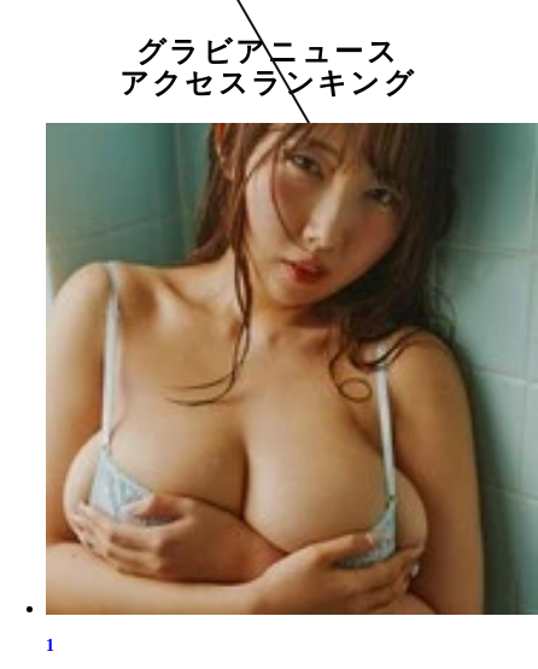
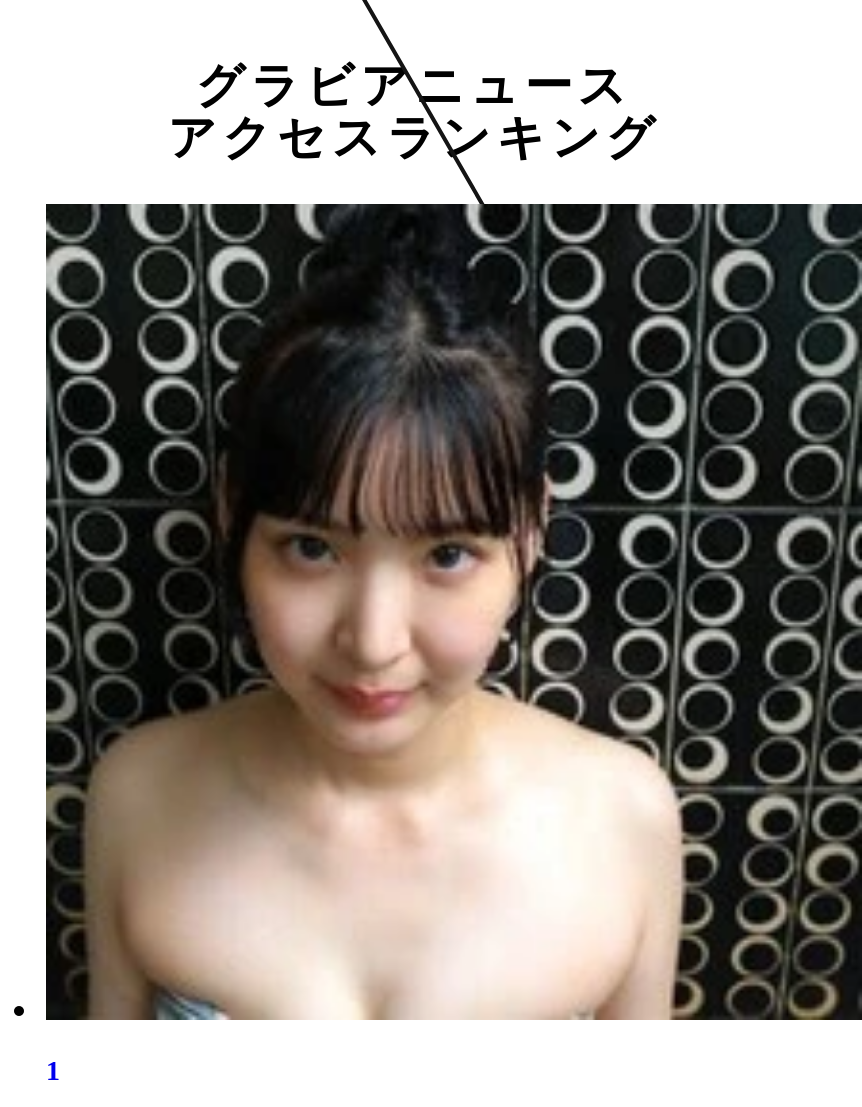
- [image]
+ [image]
